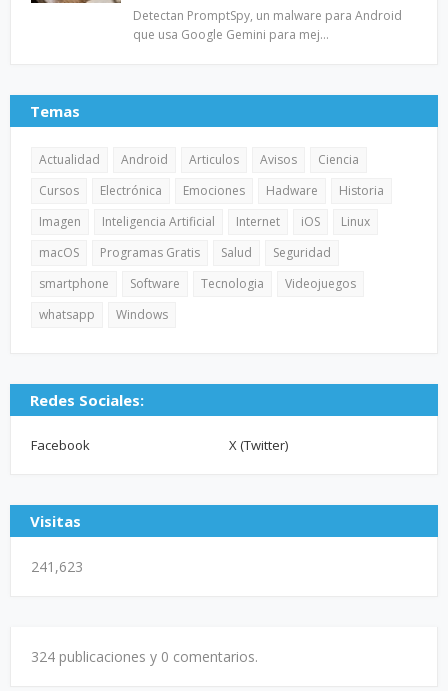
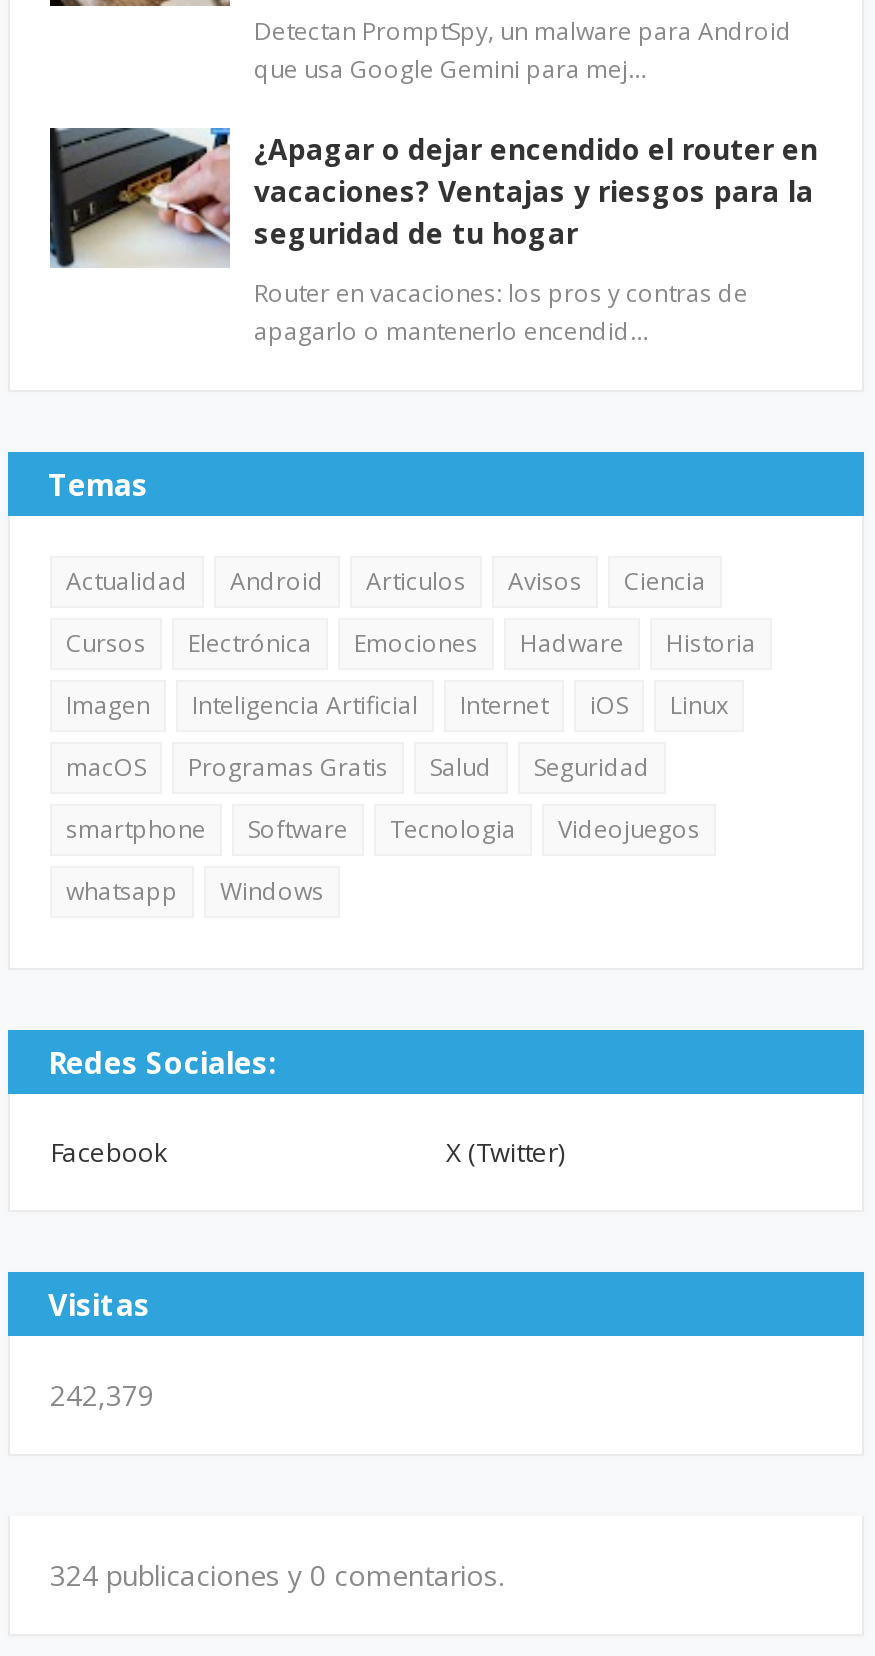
+ [image]
+ ¿Apagar o dejar encendido el router en
+ vacaciones? Ventajas y riesgos para la
+ seguridad de tu hogar
+ Router en vacaciones: los pros y contras de
+ apagarlo o mantenerlo encendid…

- 241,623
+ 242,379
